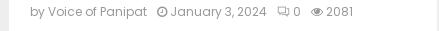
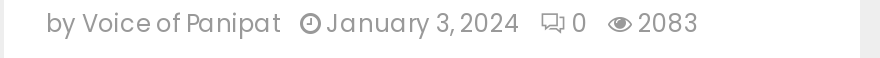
- by Voice of Panipat January 3, 2024 0 2081
+ by Voice of Panipat January 3, 2024 0 2083
